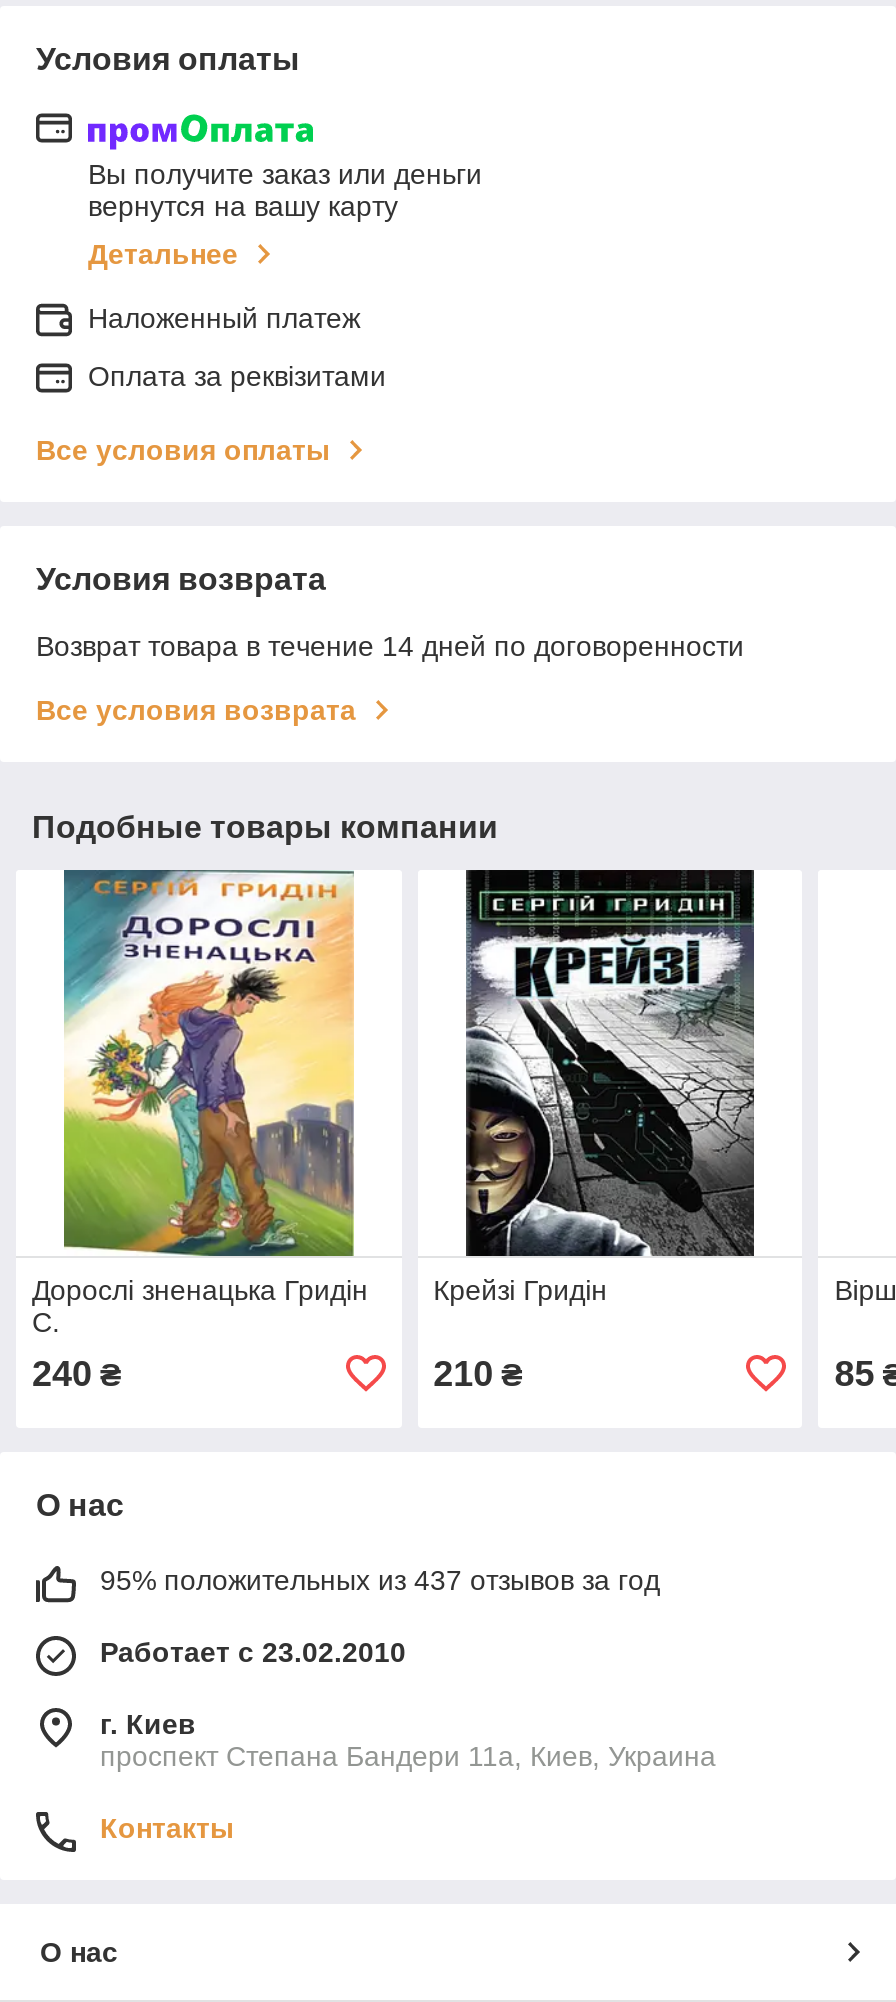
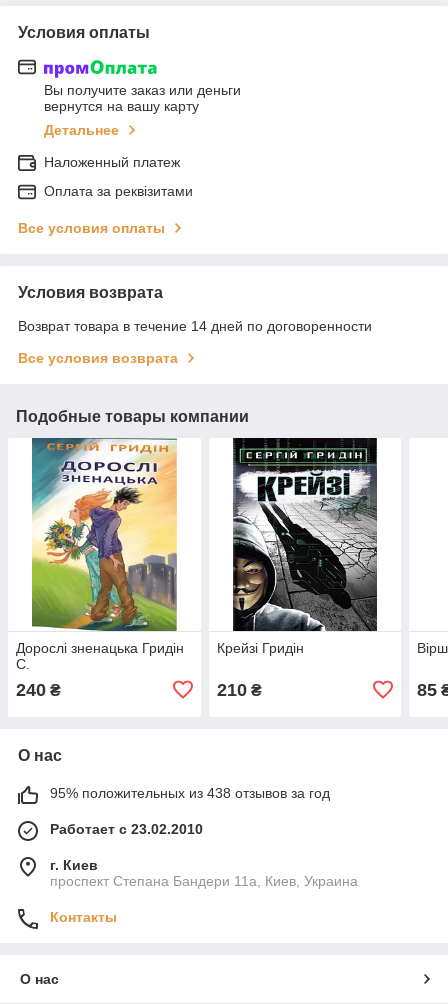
- 95% положительных из 437 отзывов за год
+ 95% положительных из 438 отзывов за год
